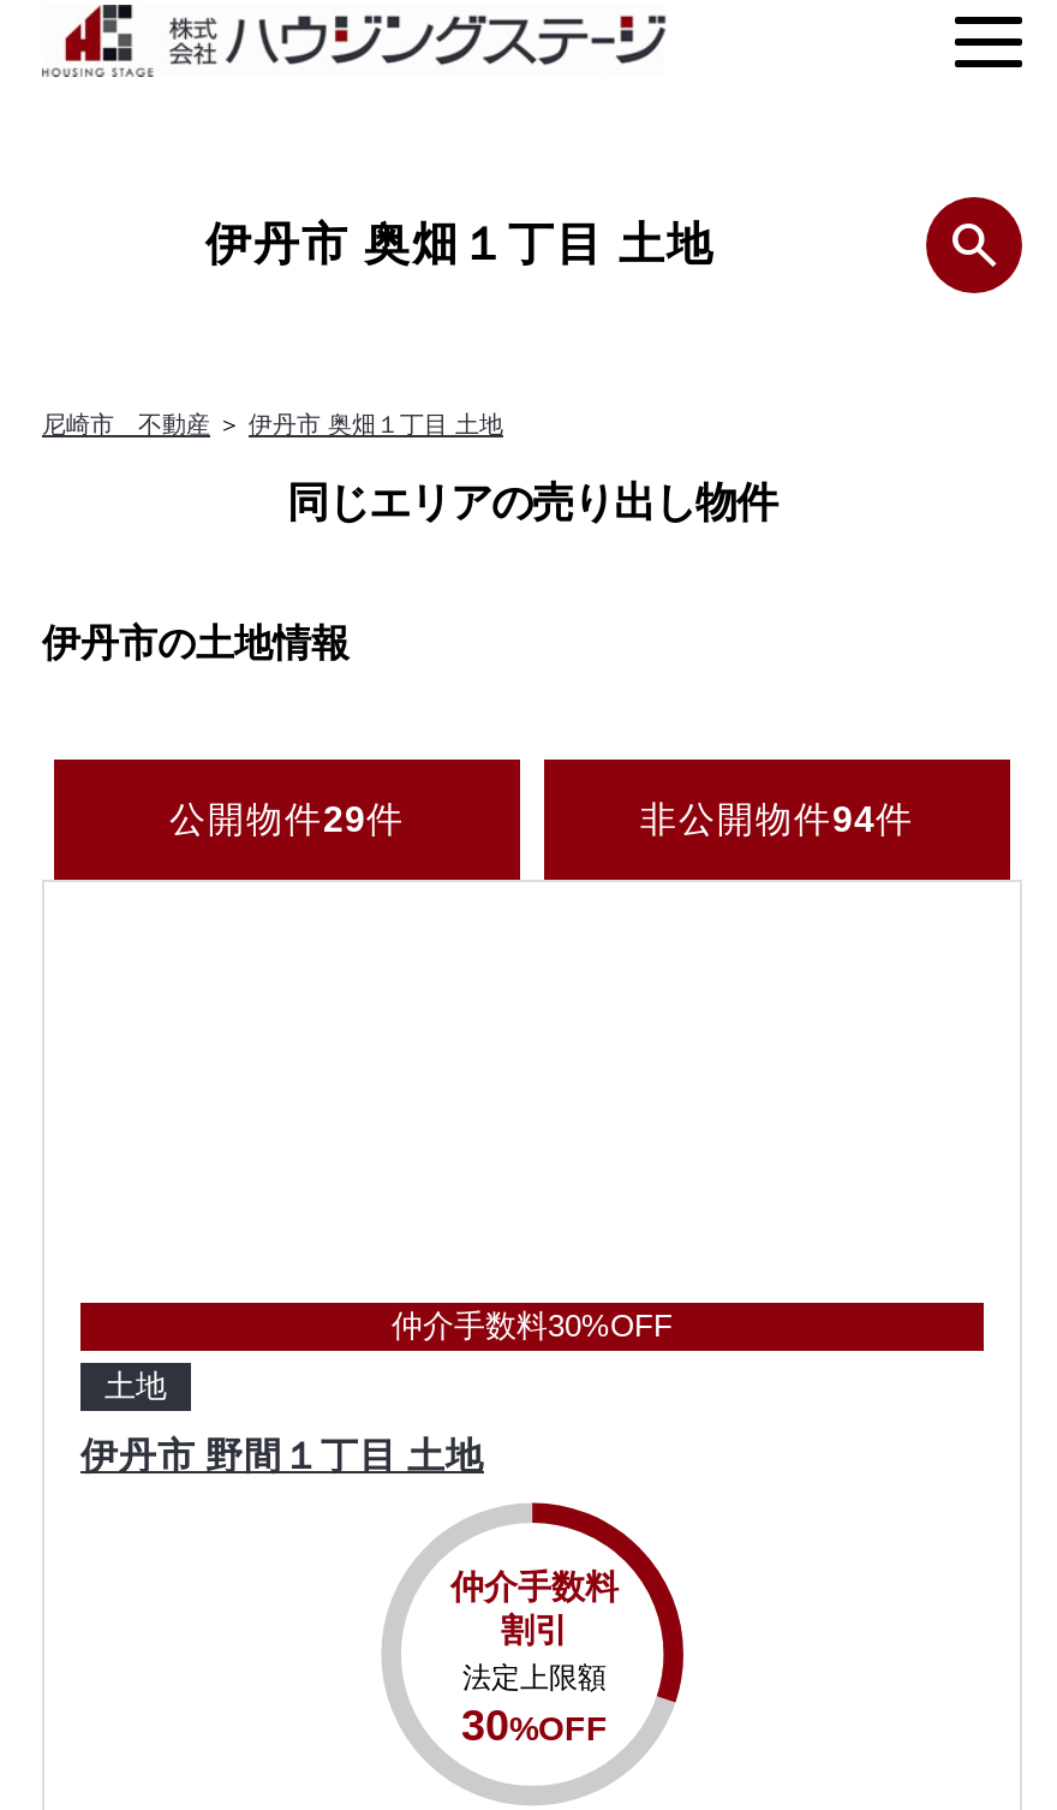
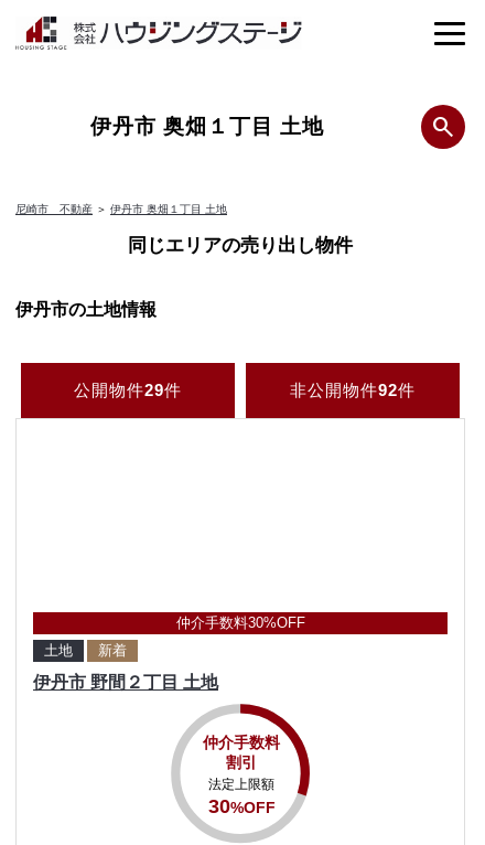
- 非公開物件94件
+ 非公開物件92件

- 伊丹市 野間１丁目 土地
+ 新着
+ 伊丹市 野間２丁目 土地
